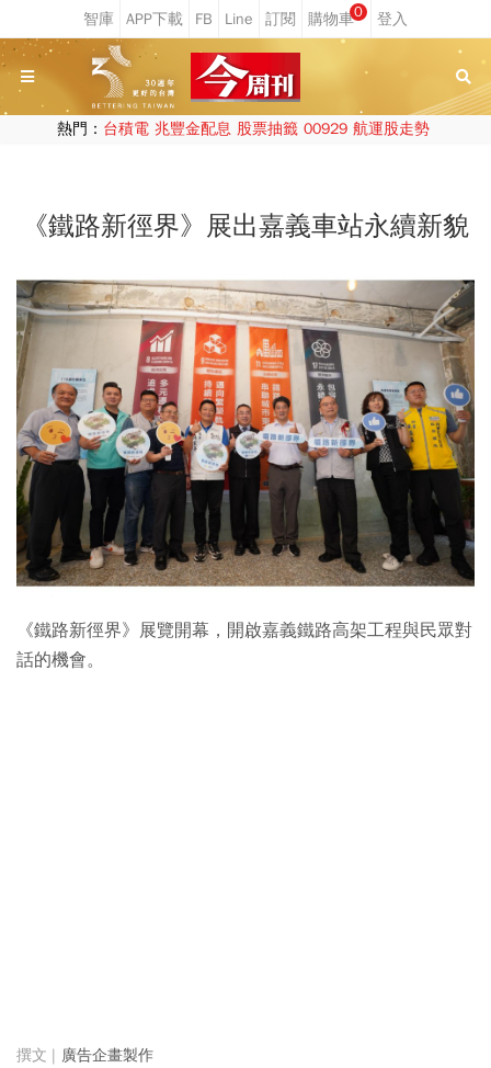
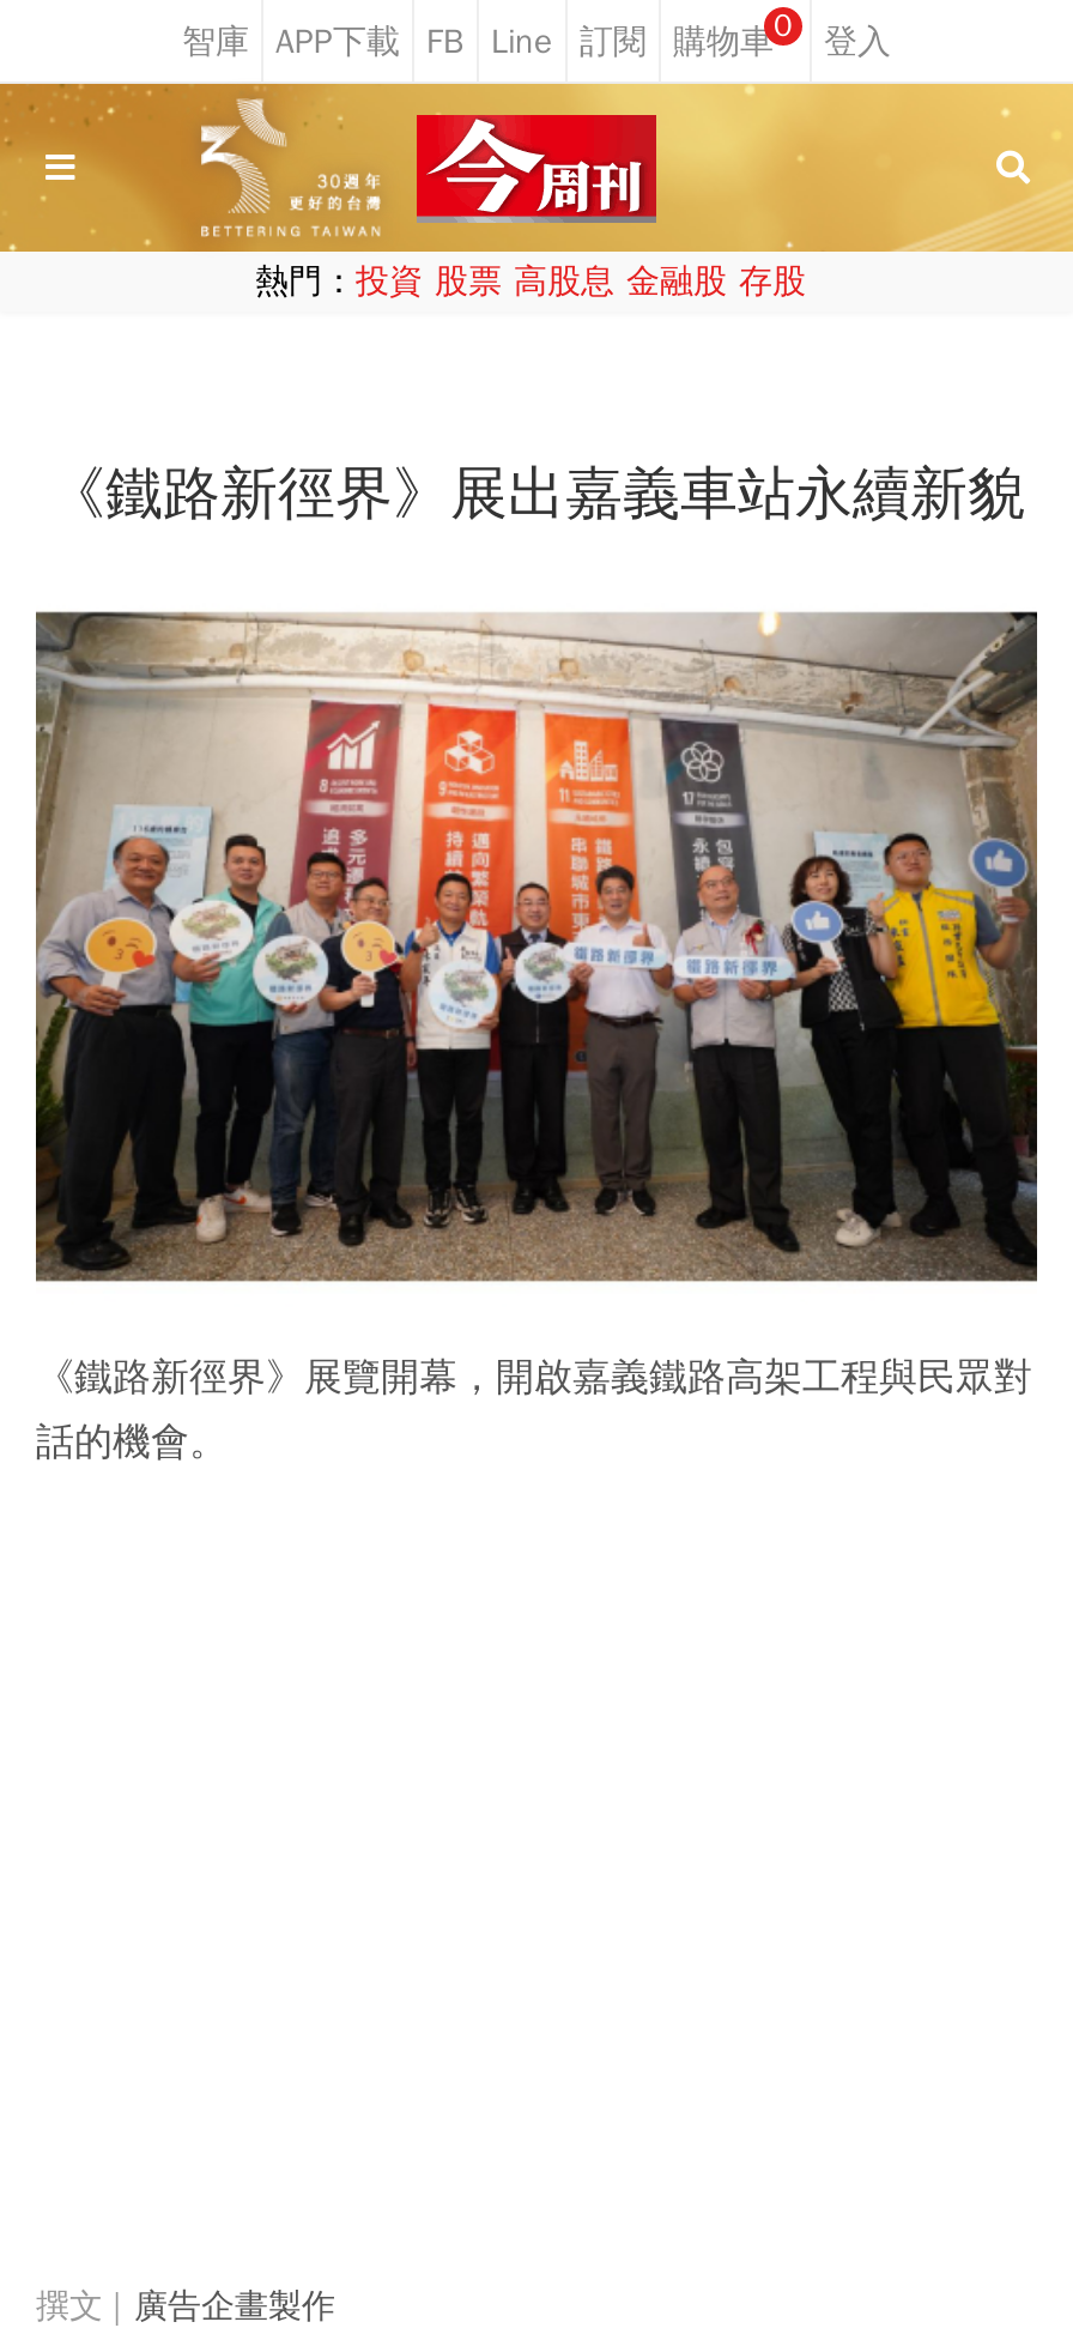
- 熱門：台積電 兆豐金配息 股票抽籤 00929 航運股走勢
+ 熱門：投資 股票 高股息 金融股 存股
